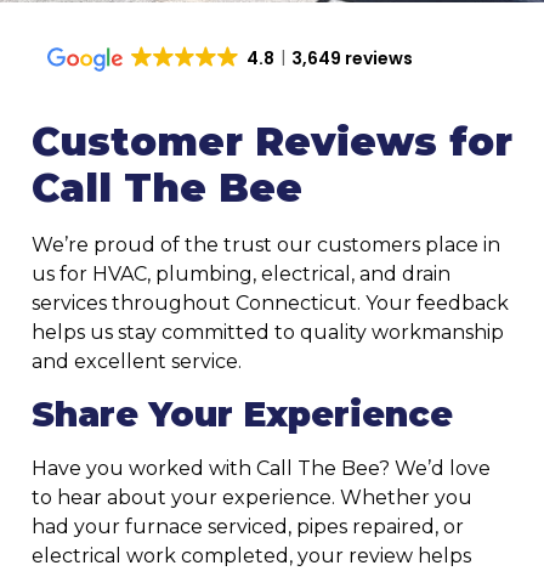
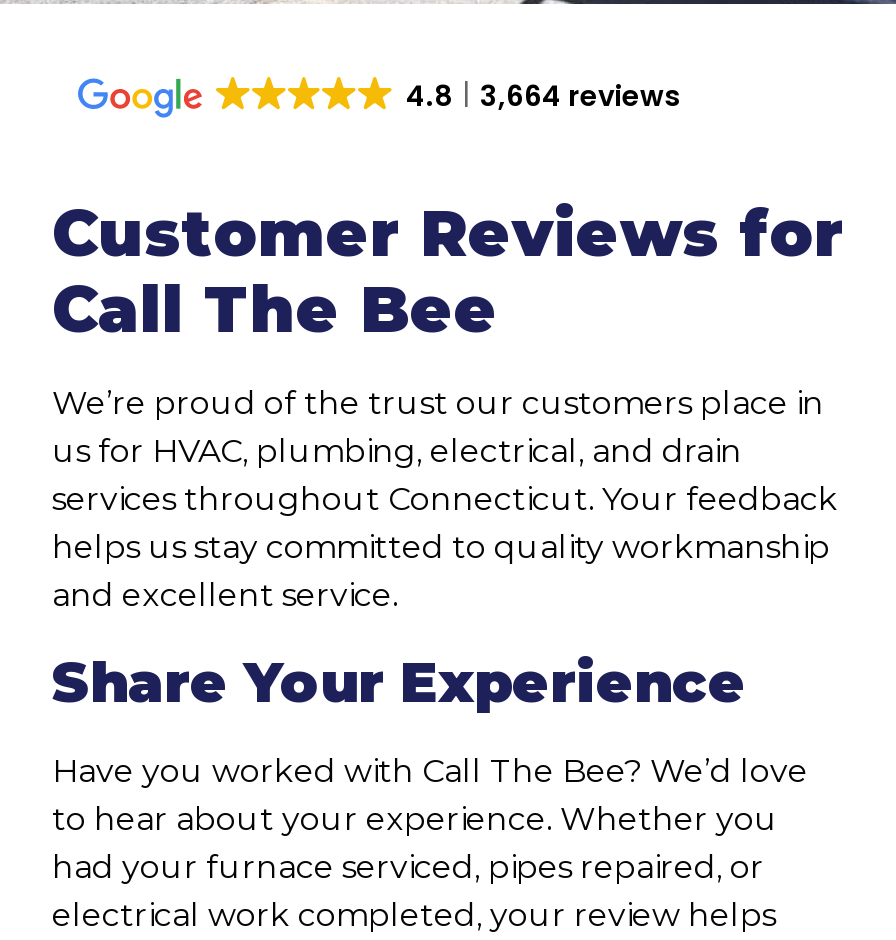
- 4.8 3,649 reviews
+ 4.8 3,664 reviews
